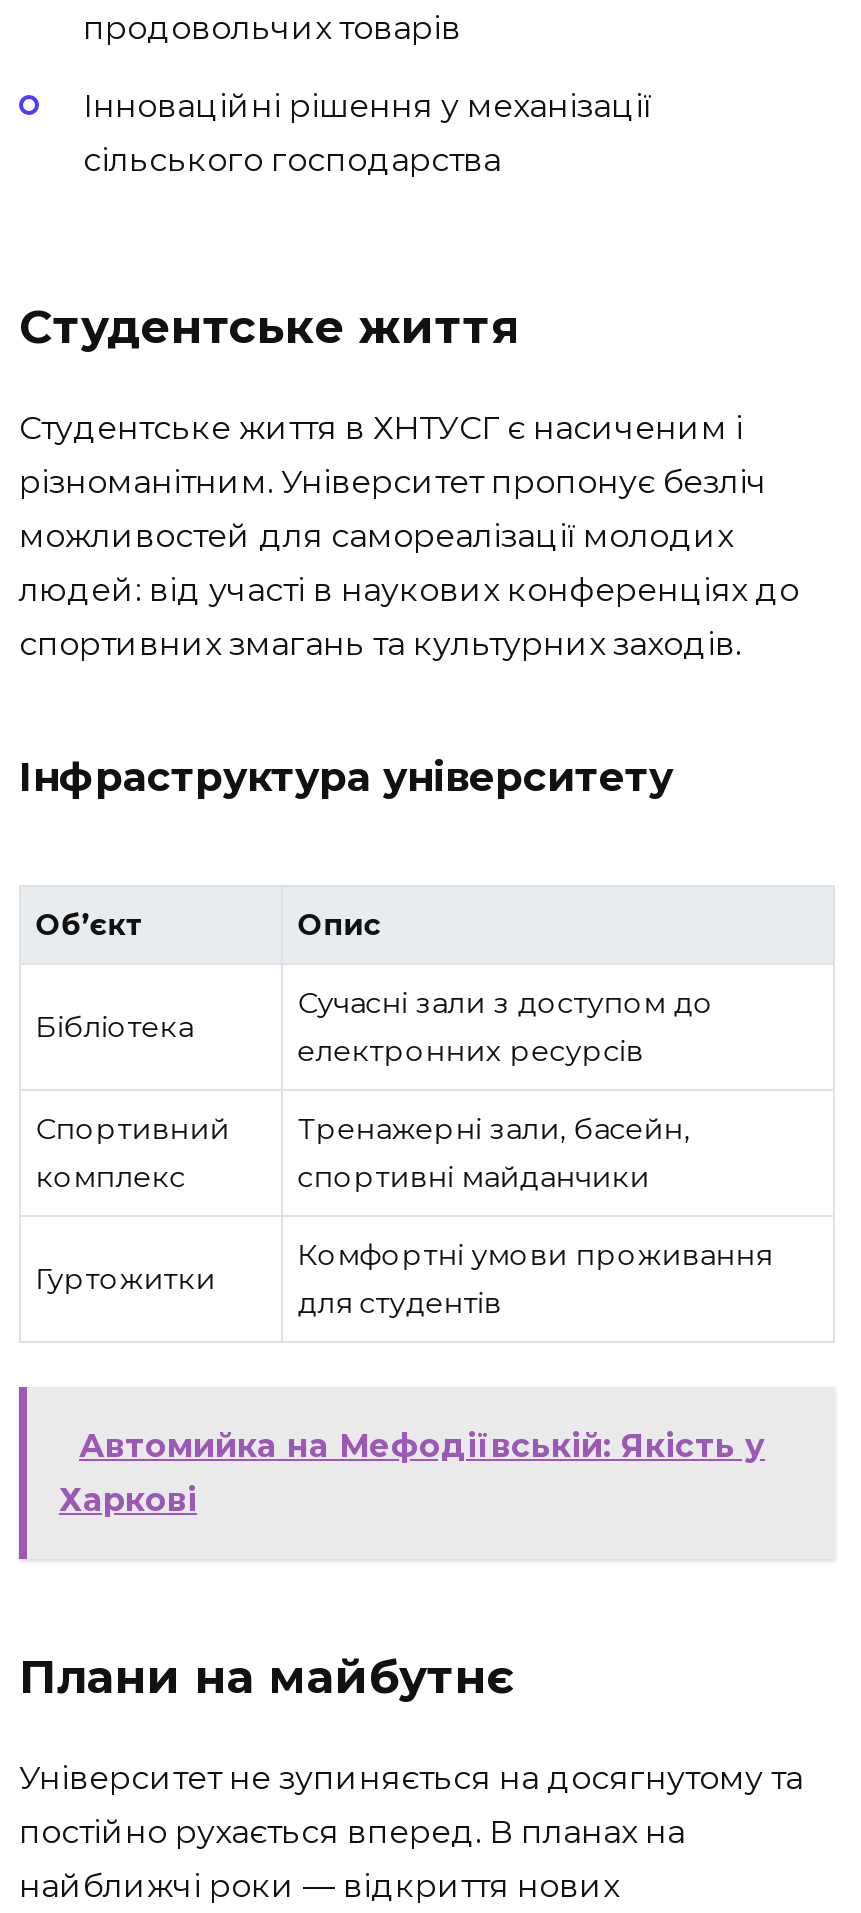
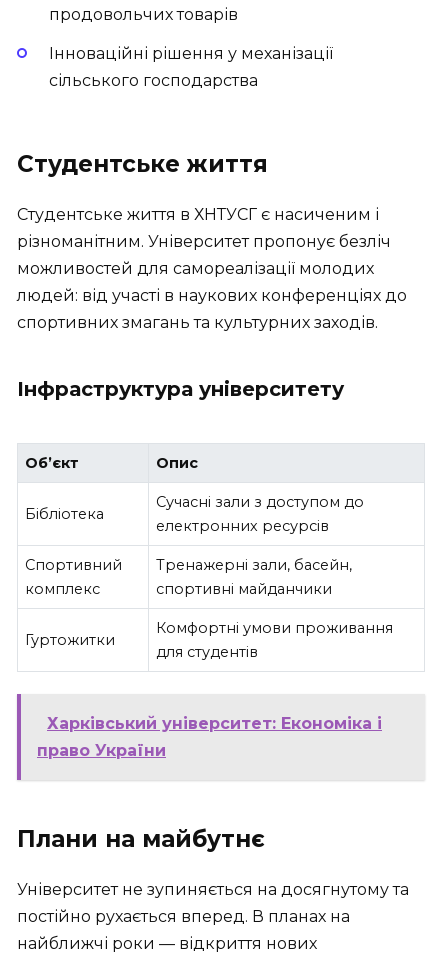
- Автомийка на Мефодіївській: Якість у
- Харкові
+ Харківський університет: Економіка і
+ право України
